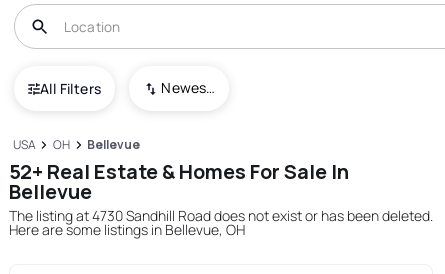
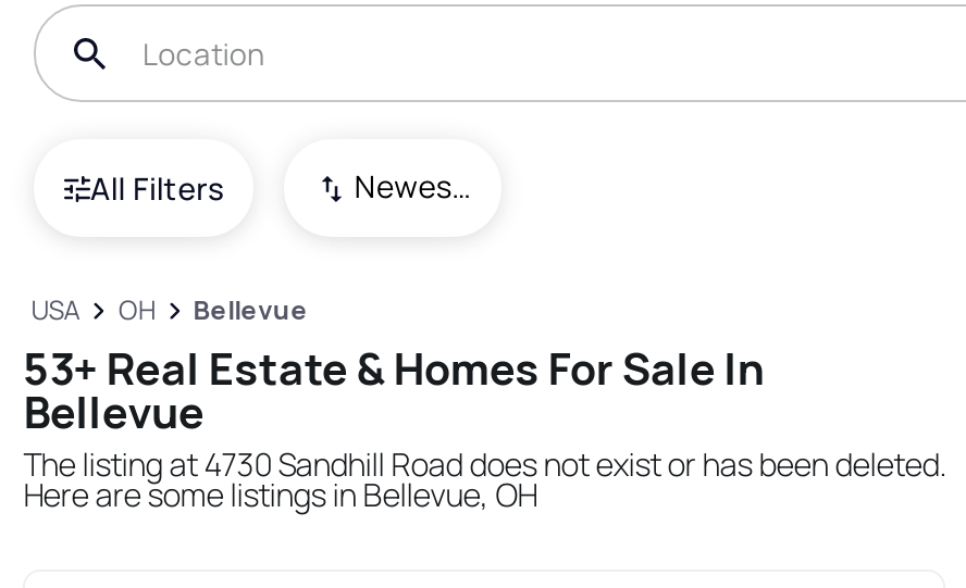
- 52+ Real Estate & Homes For Sale In
+ 53+ Real Estate & Homes For Sale In
